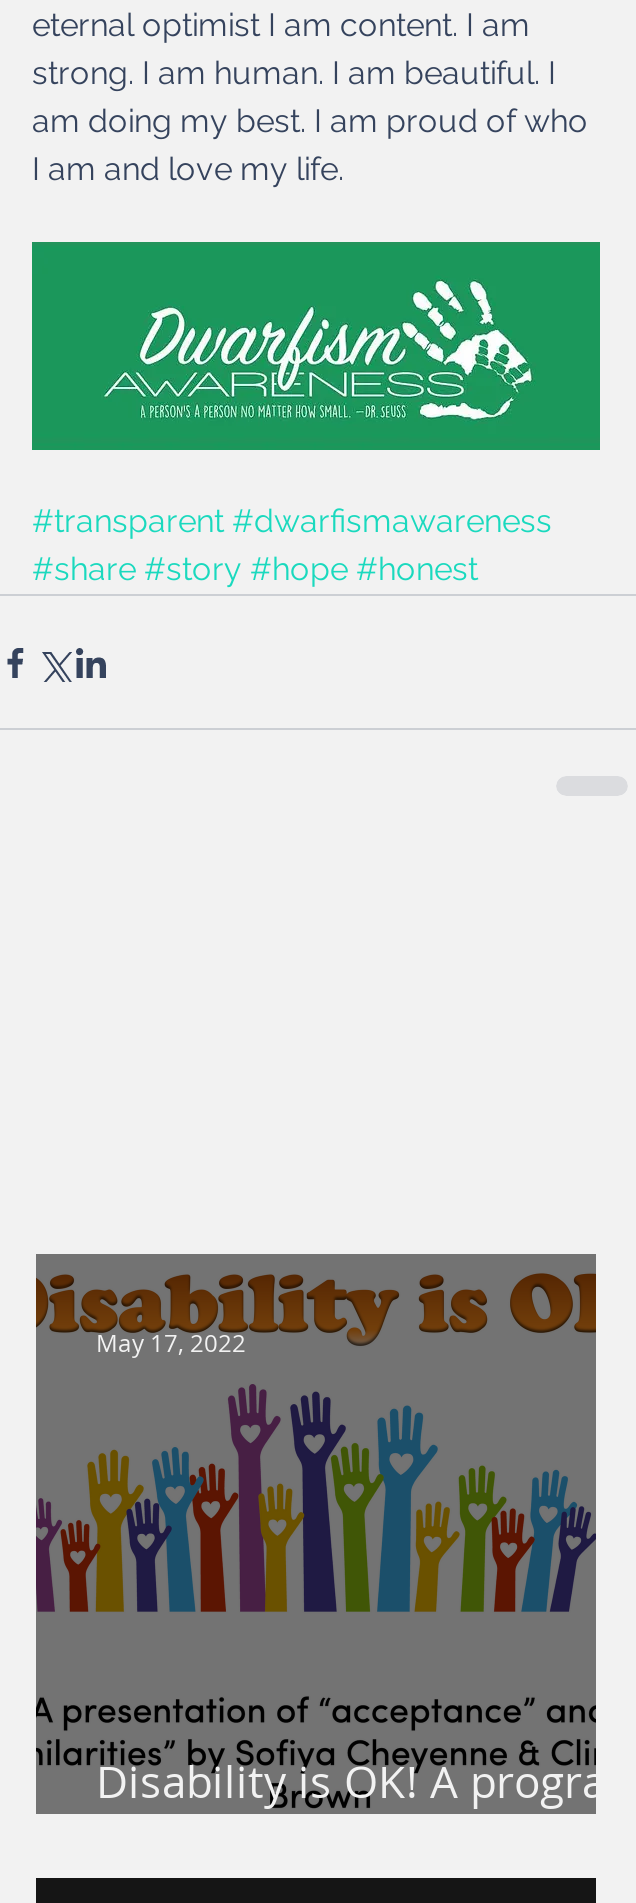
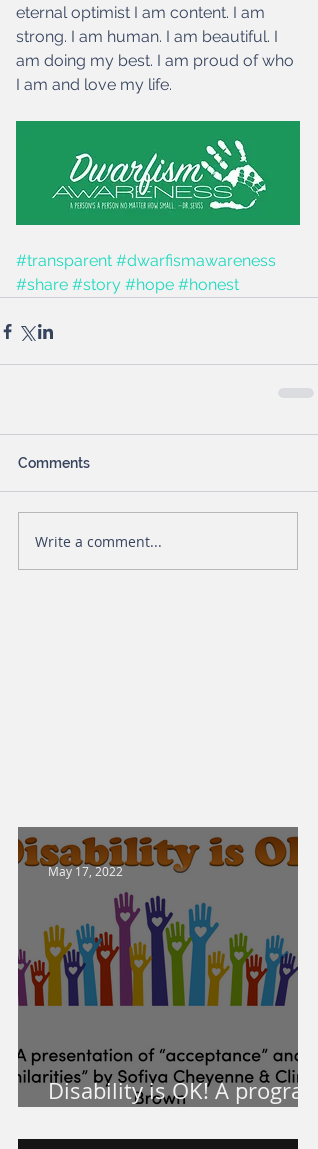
+ Comments

+ Write a comment...
